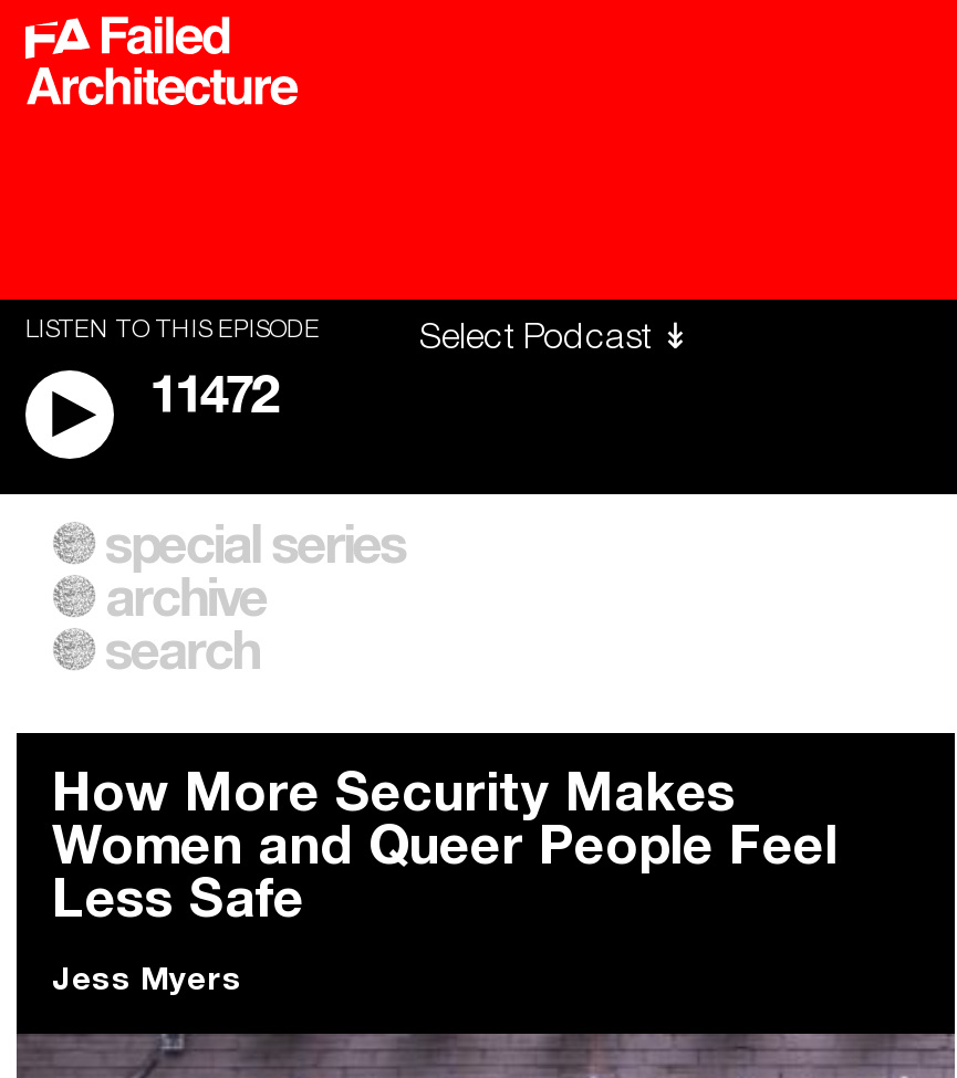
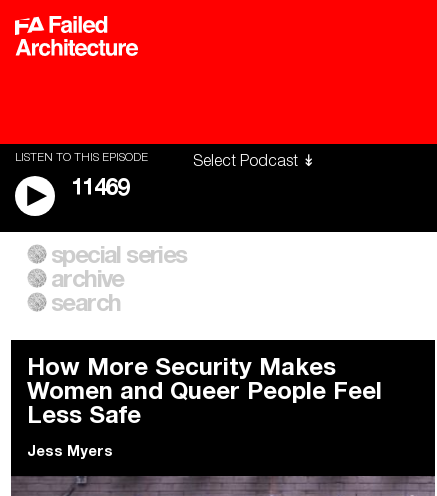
- 11472
+ 11469
